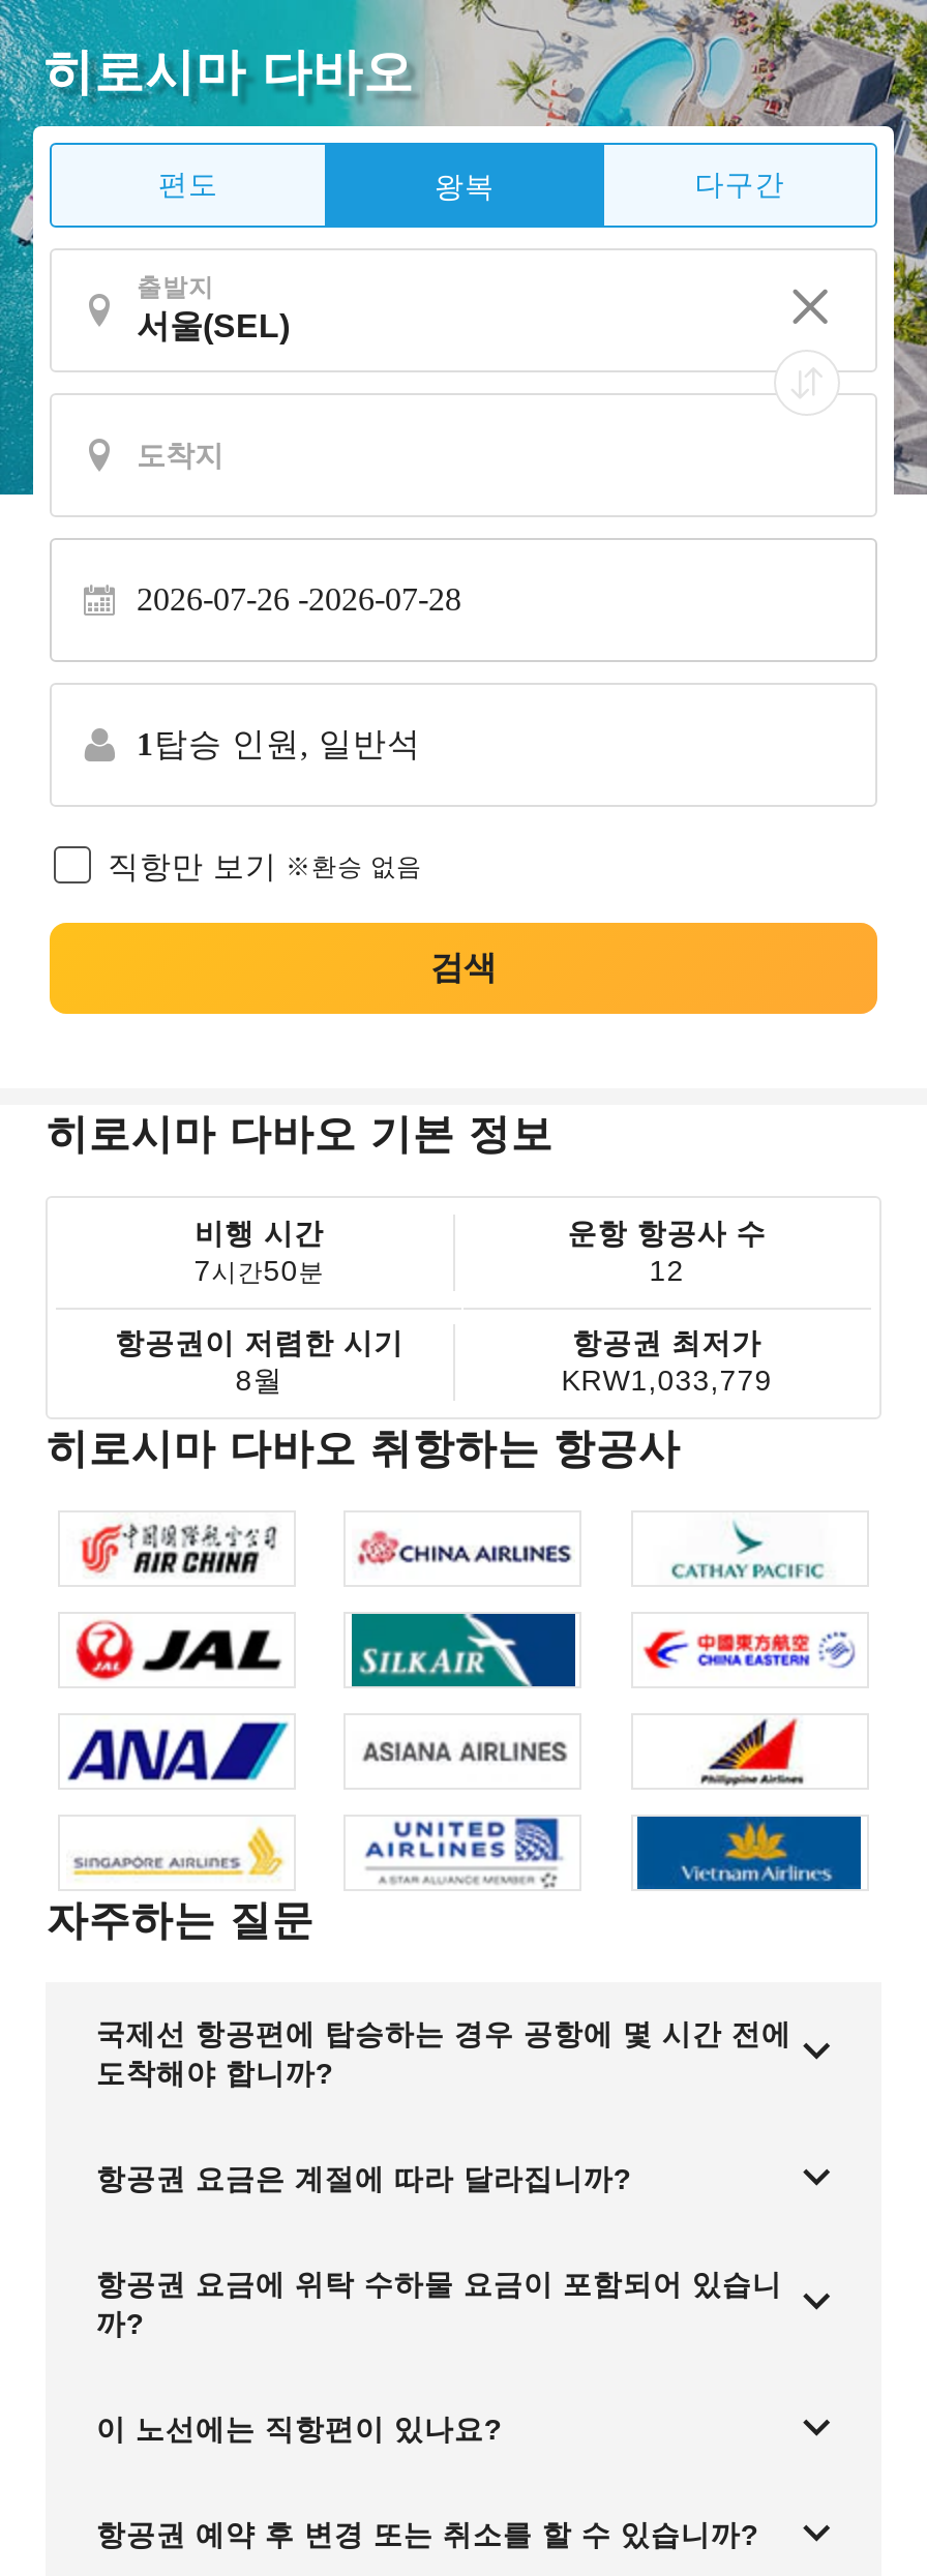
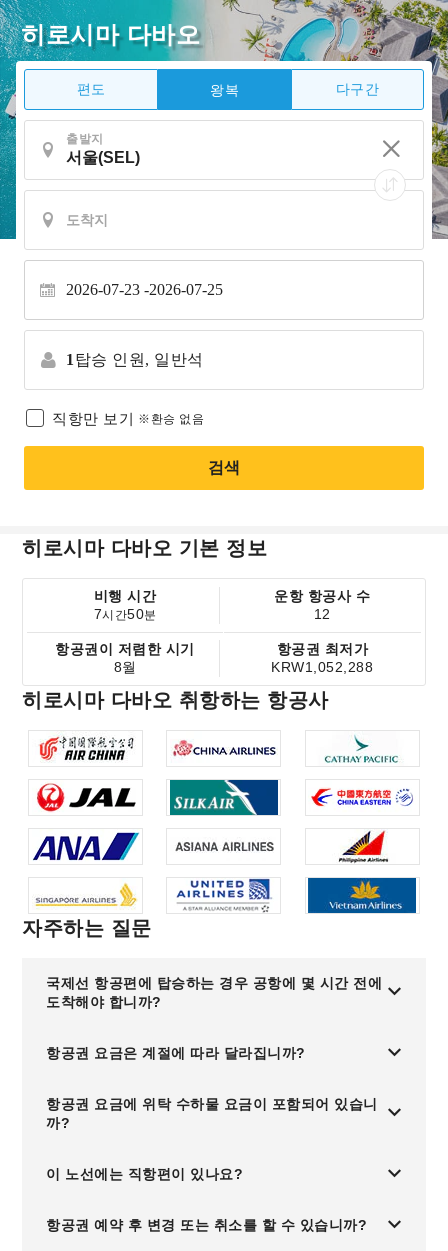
- 2026-07-26 -2026-07-28
+ 2026-07-23 -2026-07-25

- KRW1,033,779
+ KRW1,052,288
